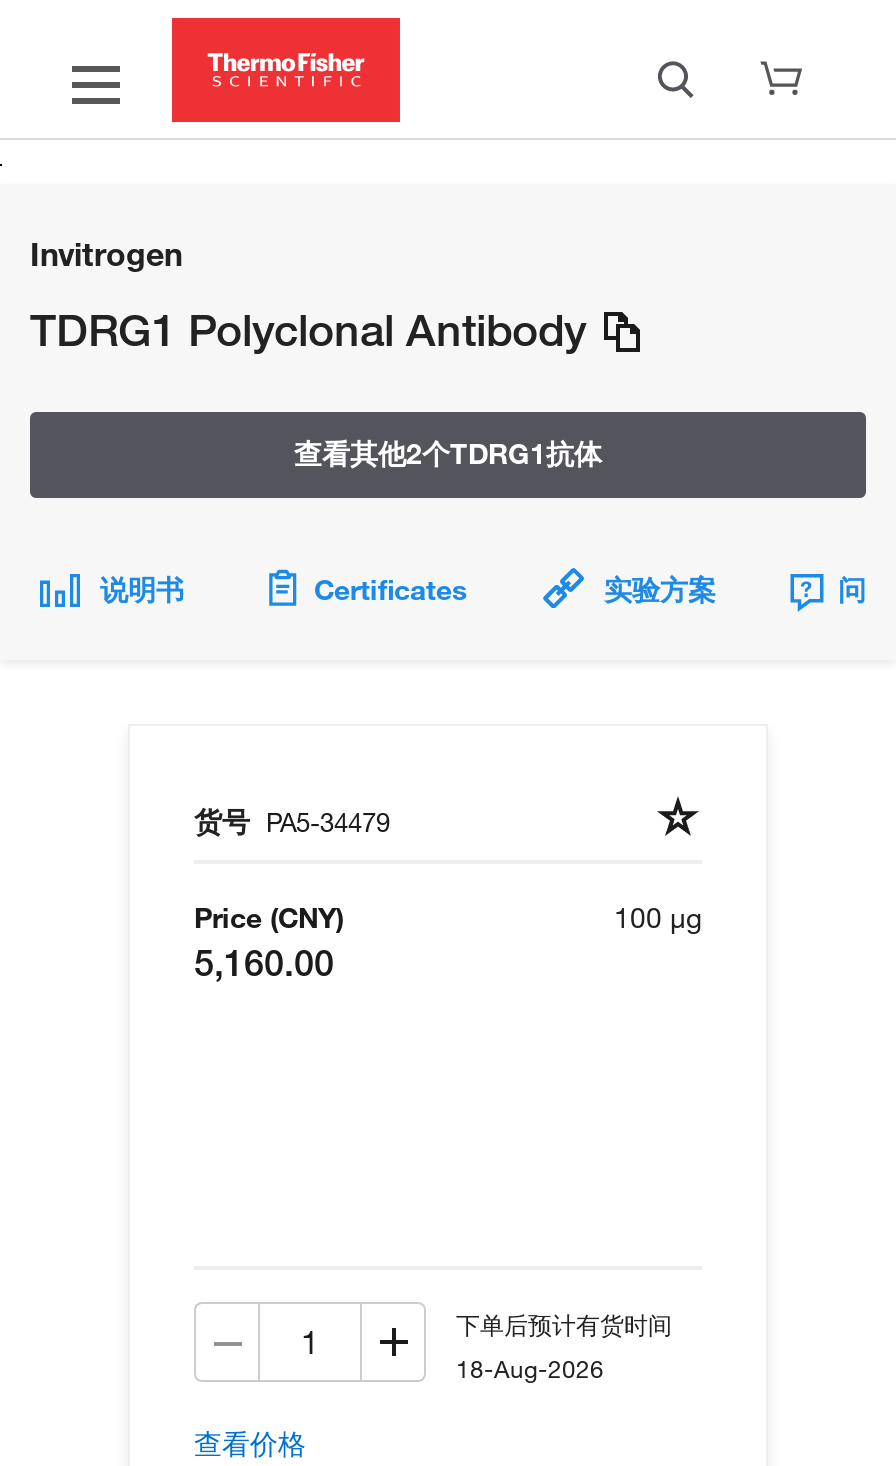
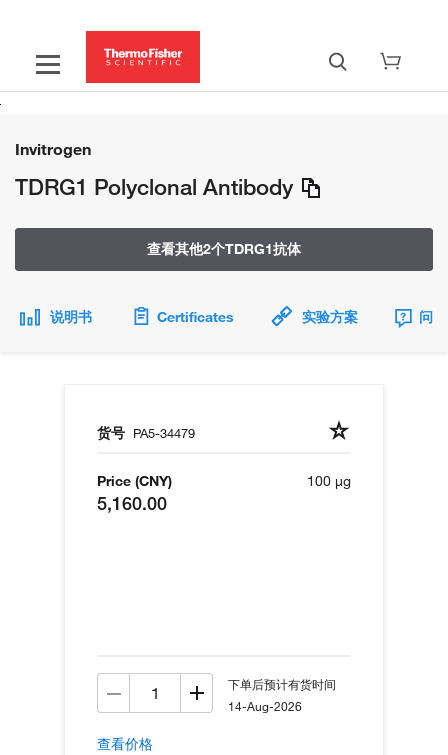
- 18-Aug-2026
+ 14-Aug-2026
